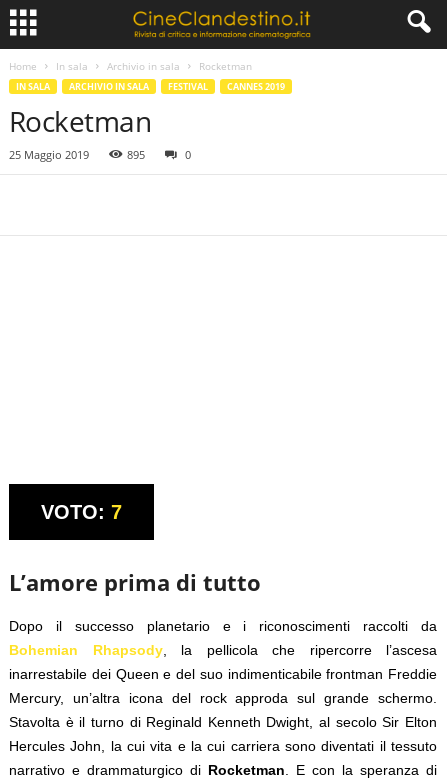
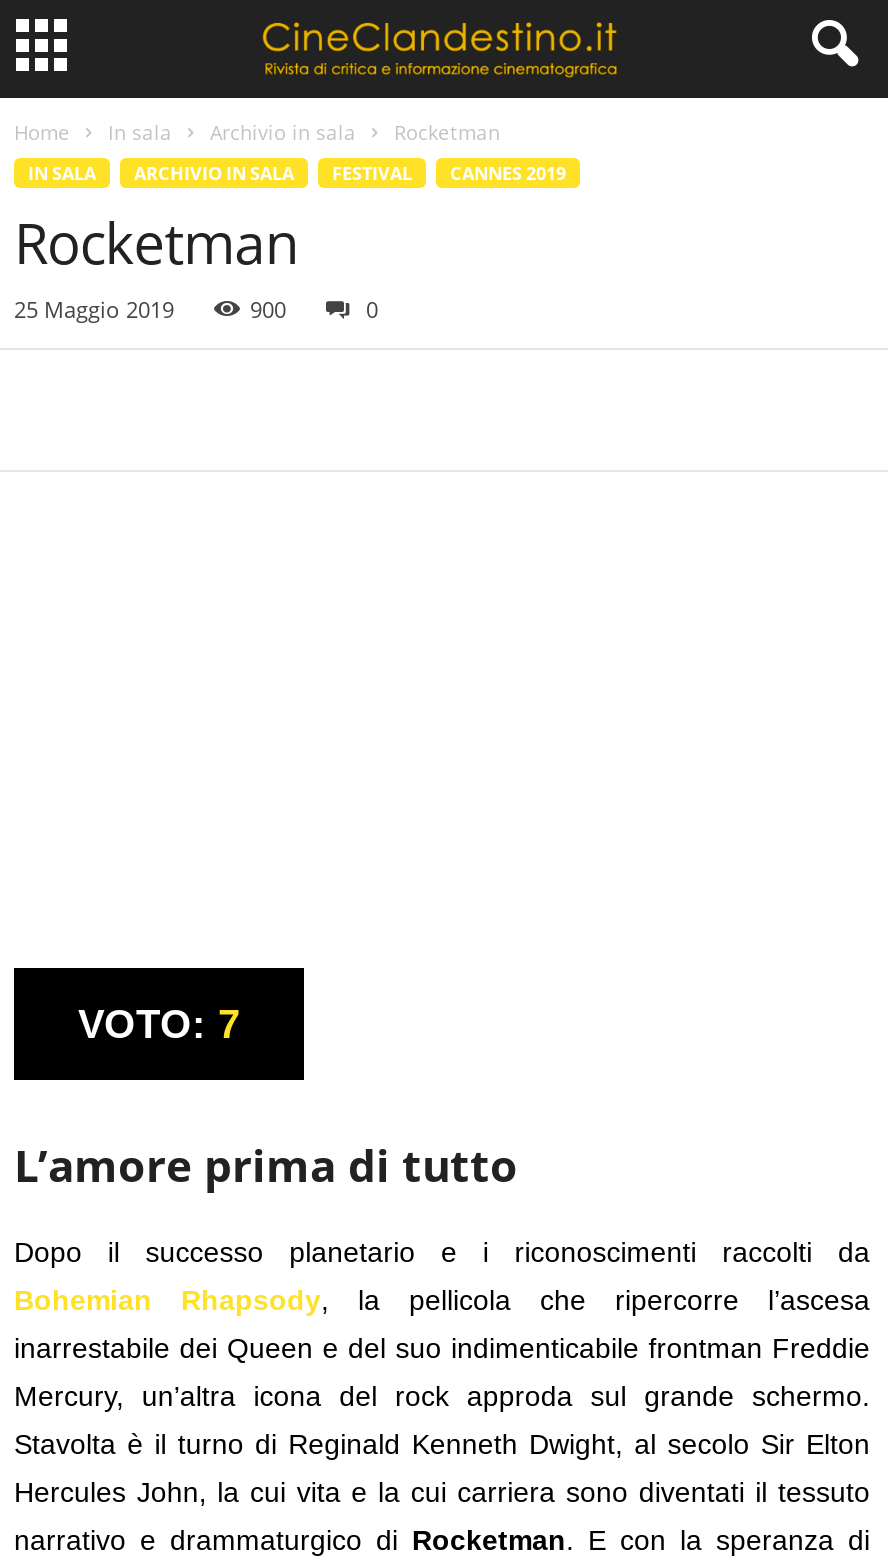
- 895
+ 900
